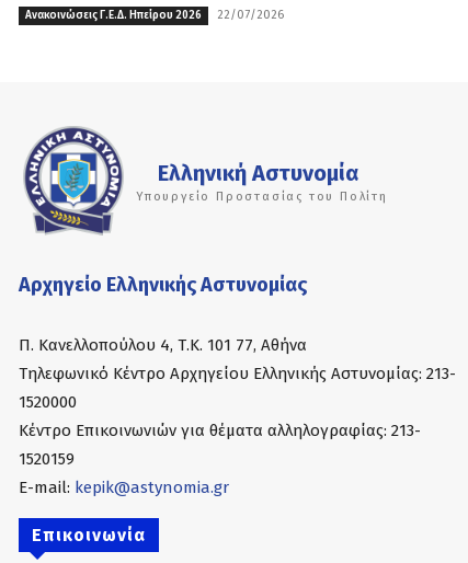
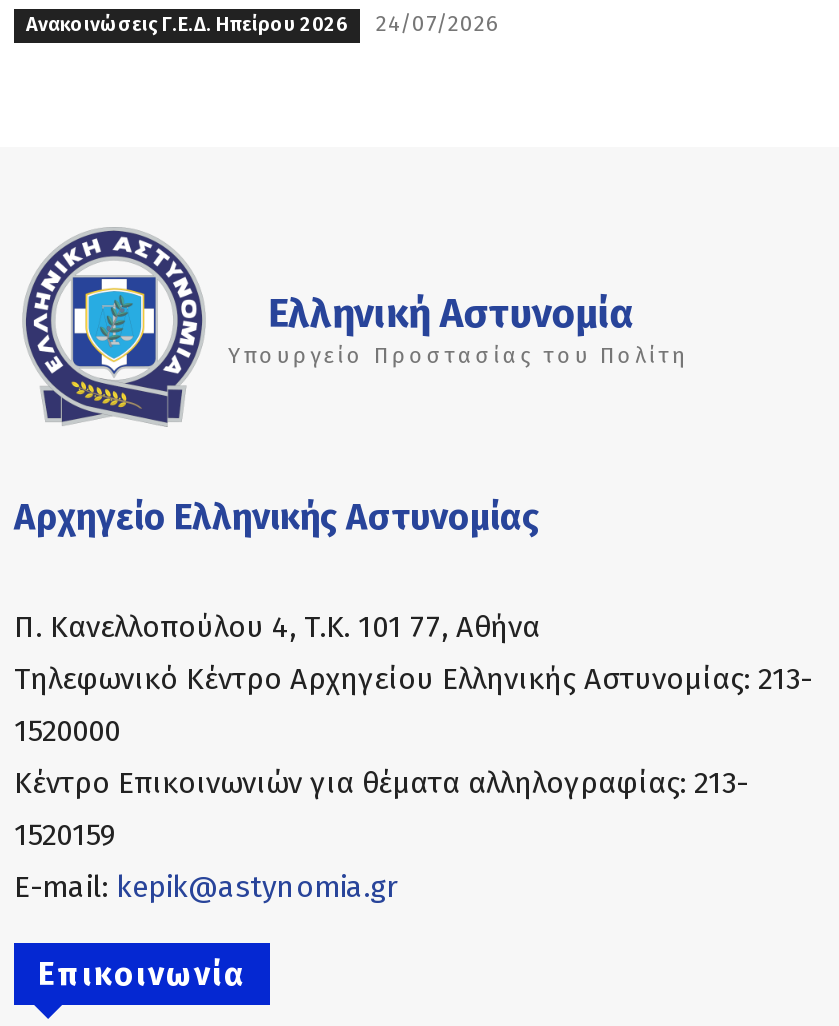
- Ανακοινώσεις Γ.Ε.Δ. Ηπείρου 2026 22/07/2026
+ Ανακοινώσεις Γ.Ε.Δ. Ηπείρου 2026 24/07/2026
